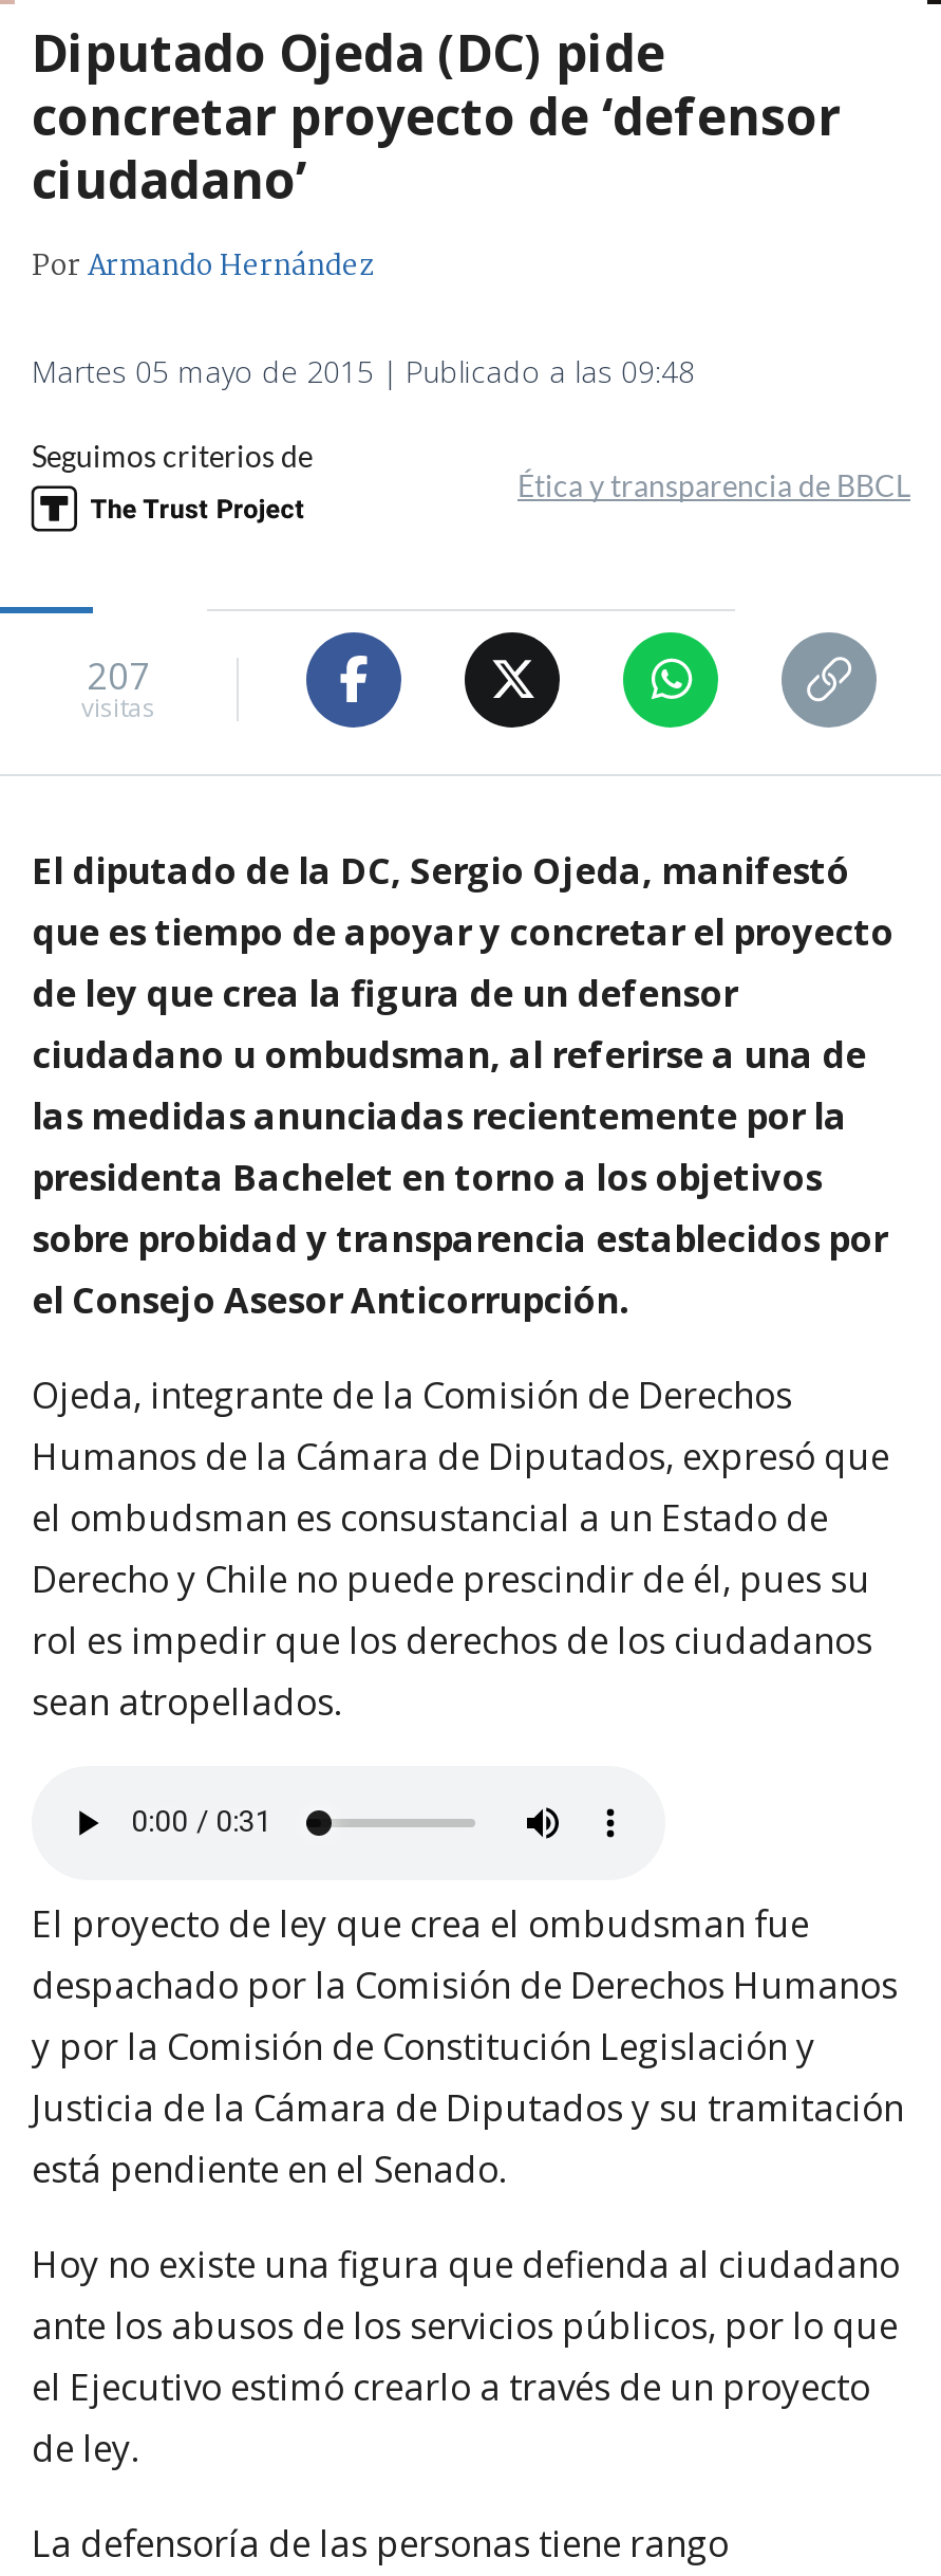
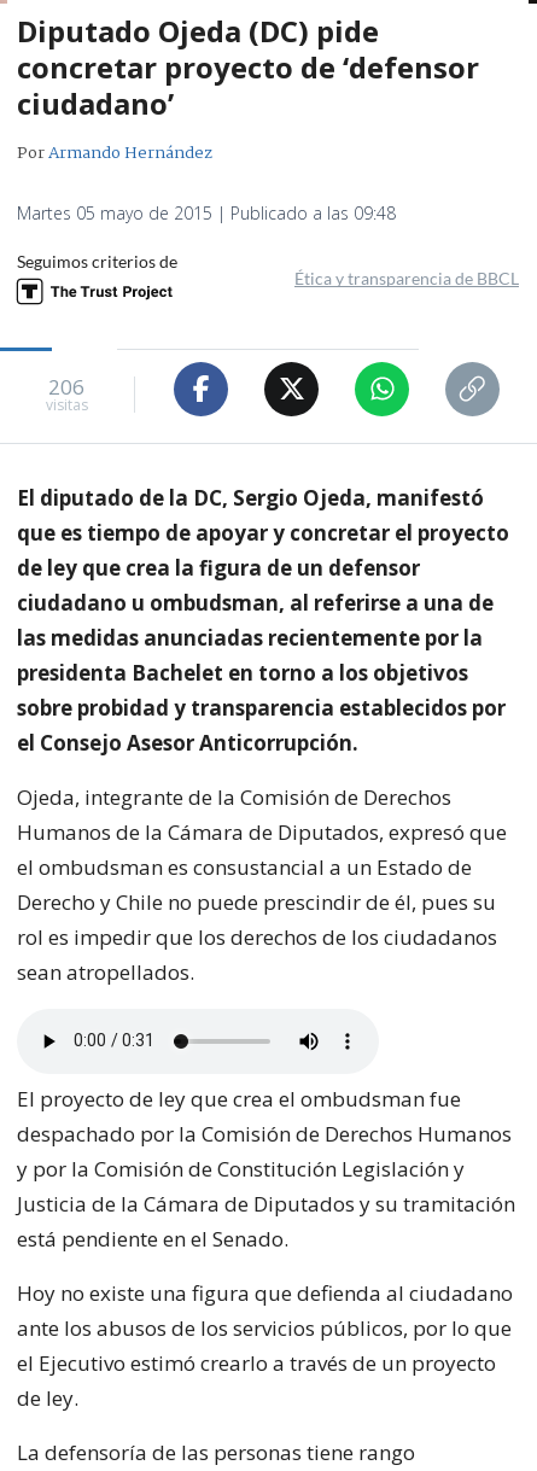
- 207
+ 206
